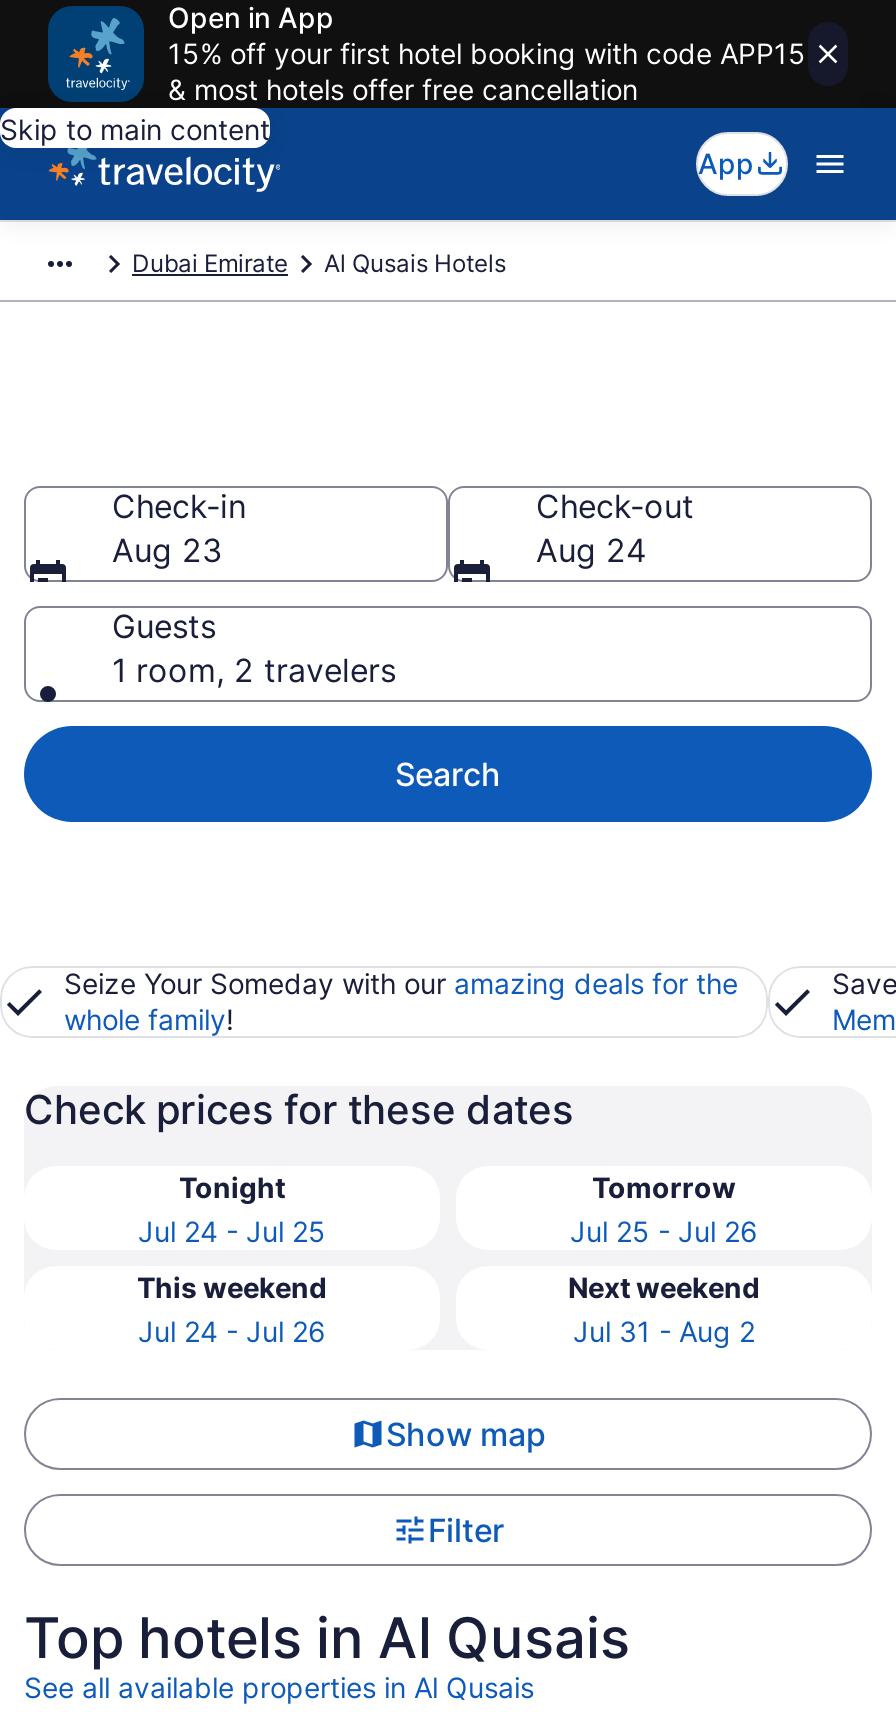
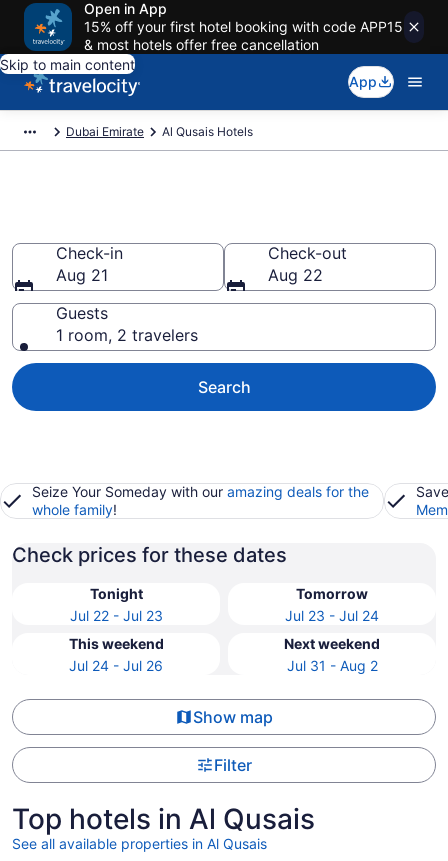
- Aug 23
+ Aug 21

- Aug 24
+ Aug 22

- Jul 24 - Jul 25
+ Jul 22 - Jul 23

- Jul 25 - Jul 26
+ Jul 23 - Jul 24
